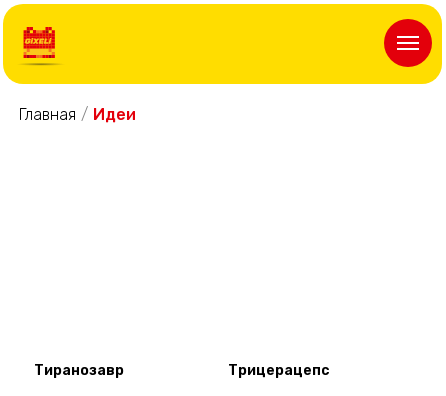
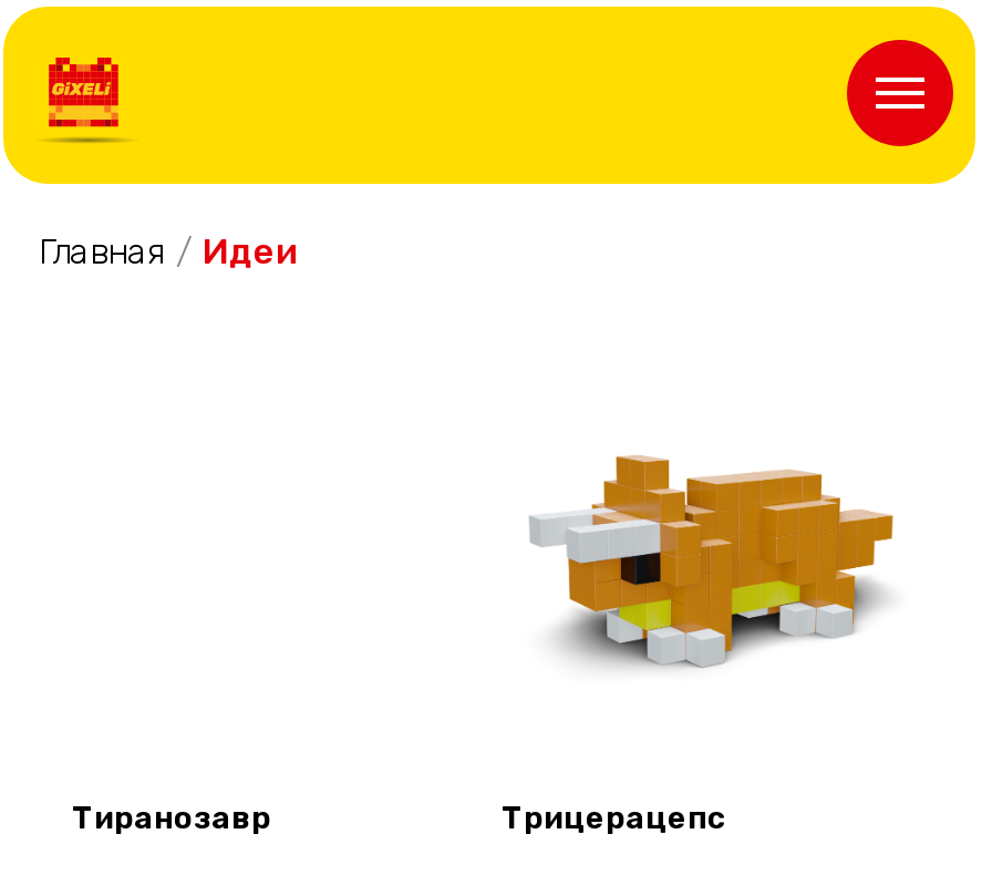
+ [image]
